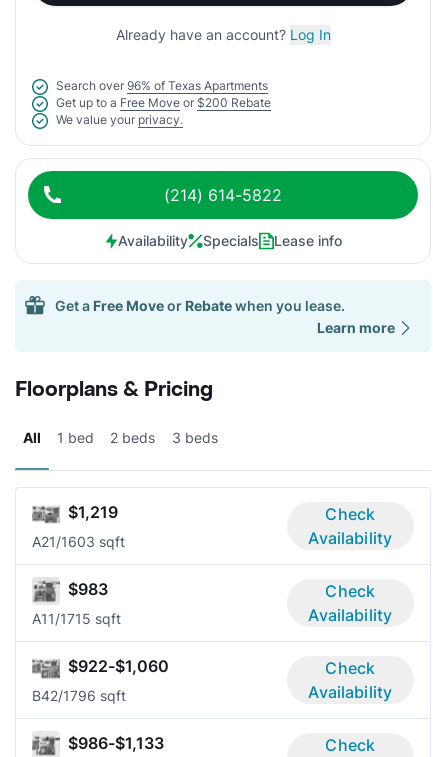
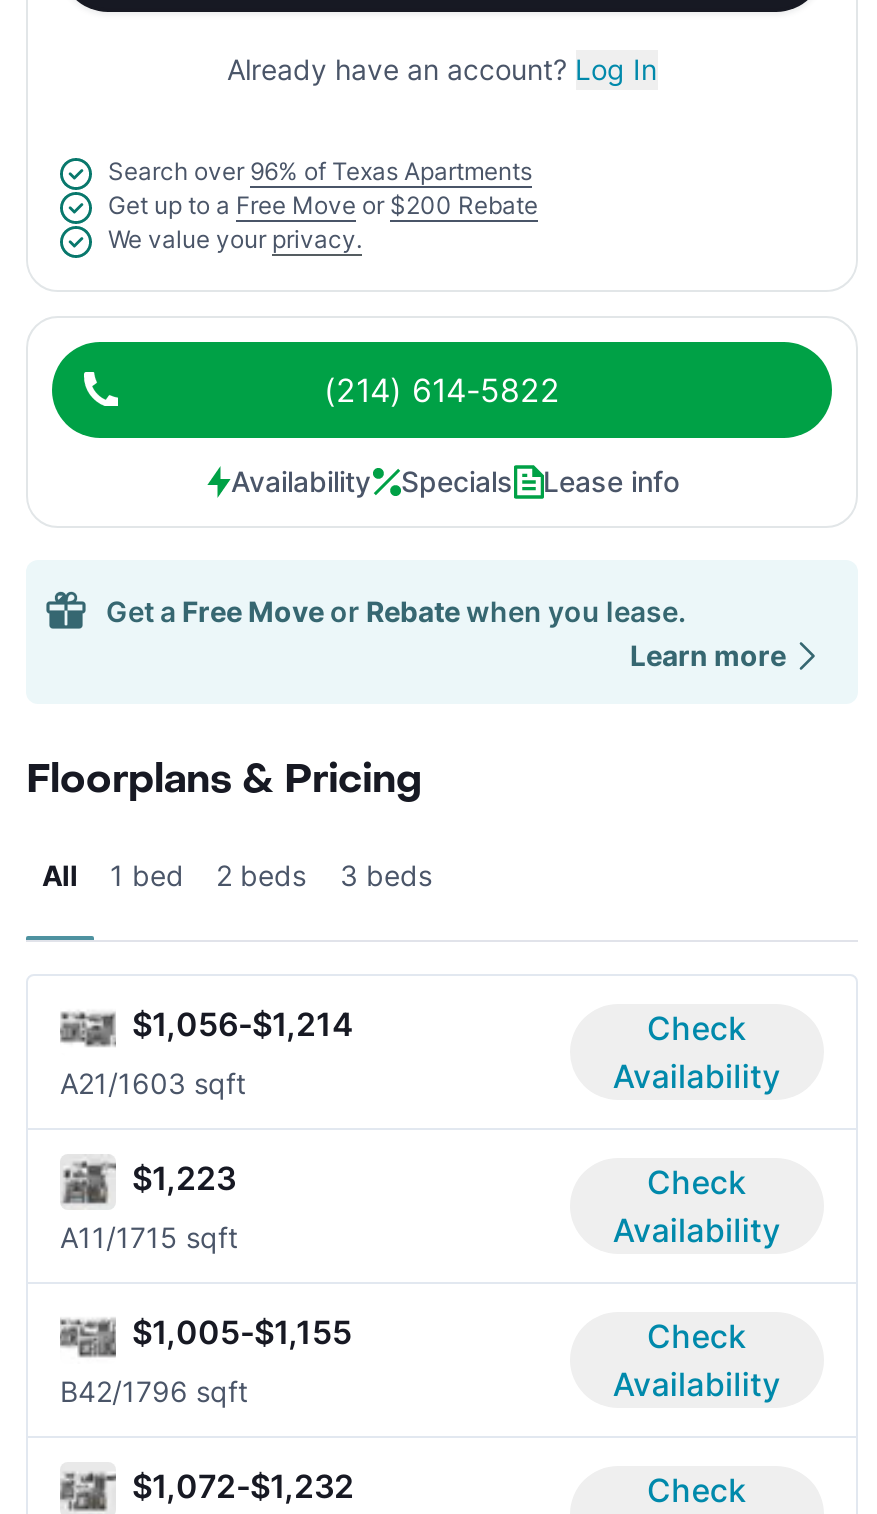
- $1,219
+ $1,056-$1,214

- $983
+ $1,223

- $922-$1,060
+ $1,005-$1,155

- $986-$1,133
+ $1,072-$1,232
